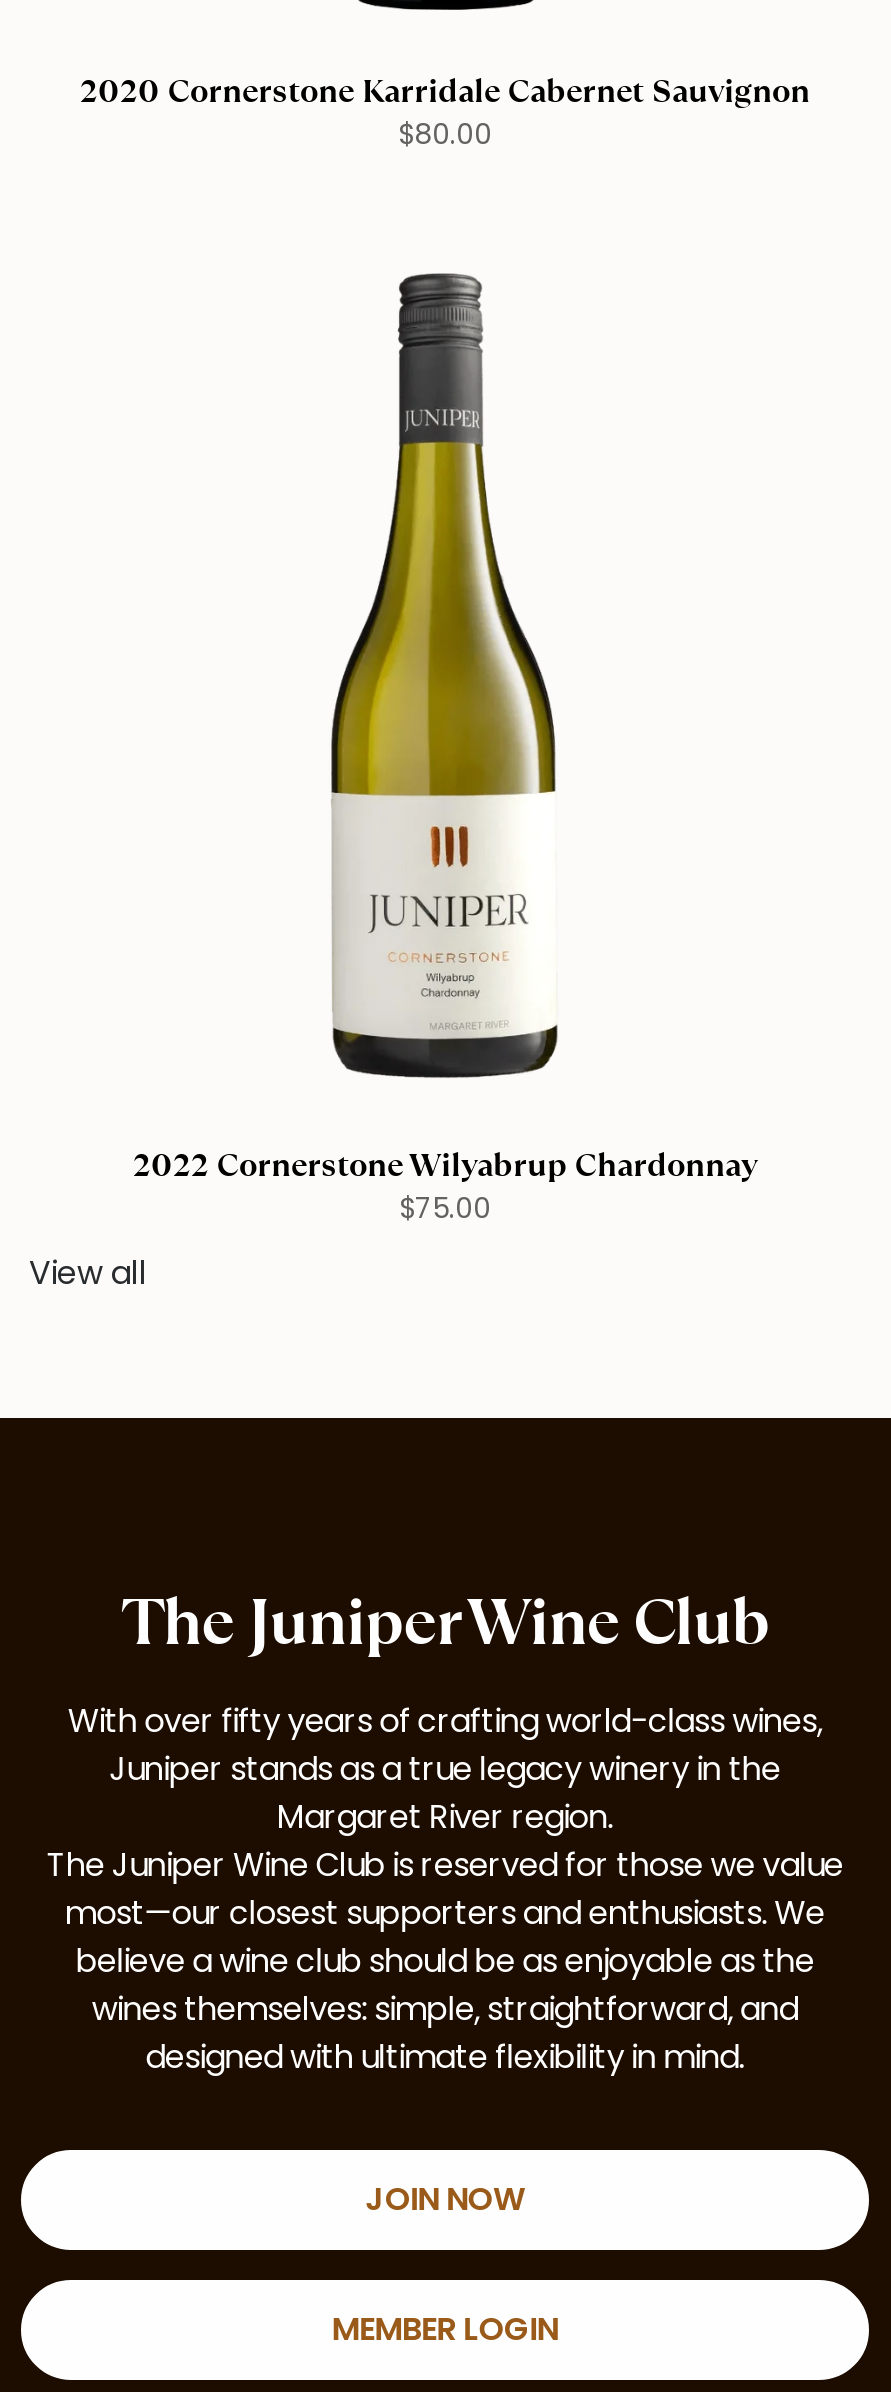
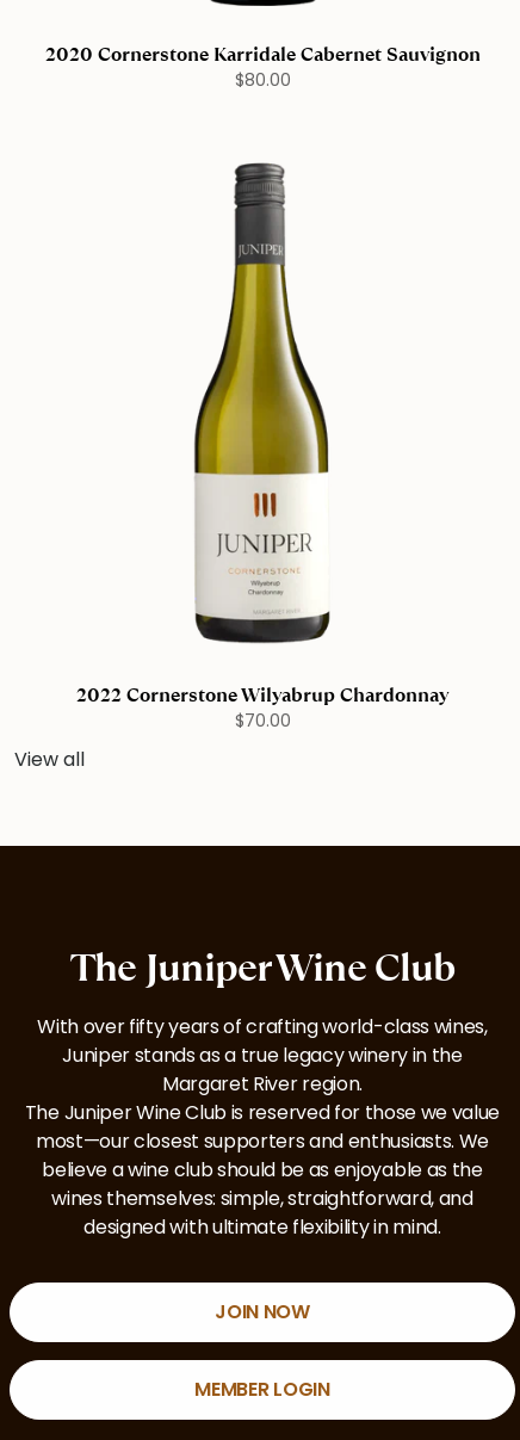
- $75.00
+ $70.00
